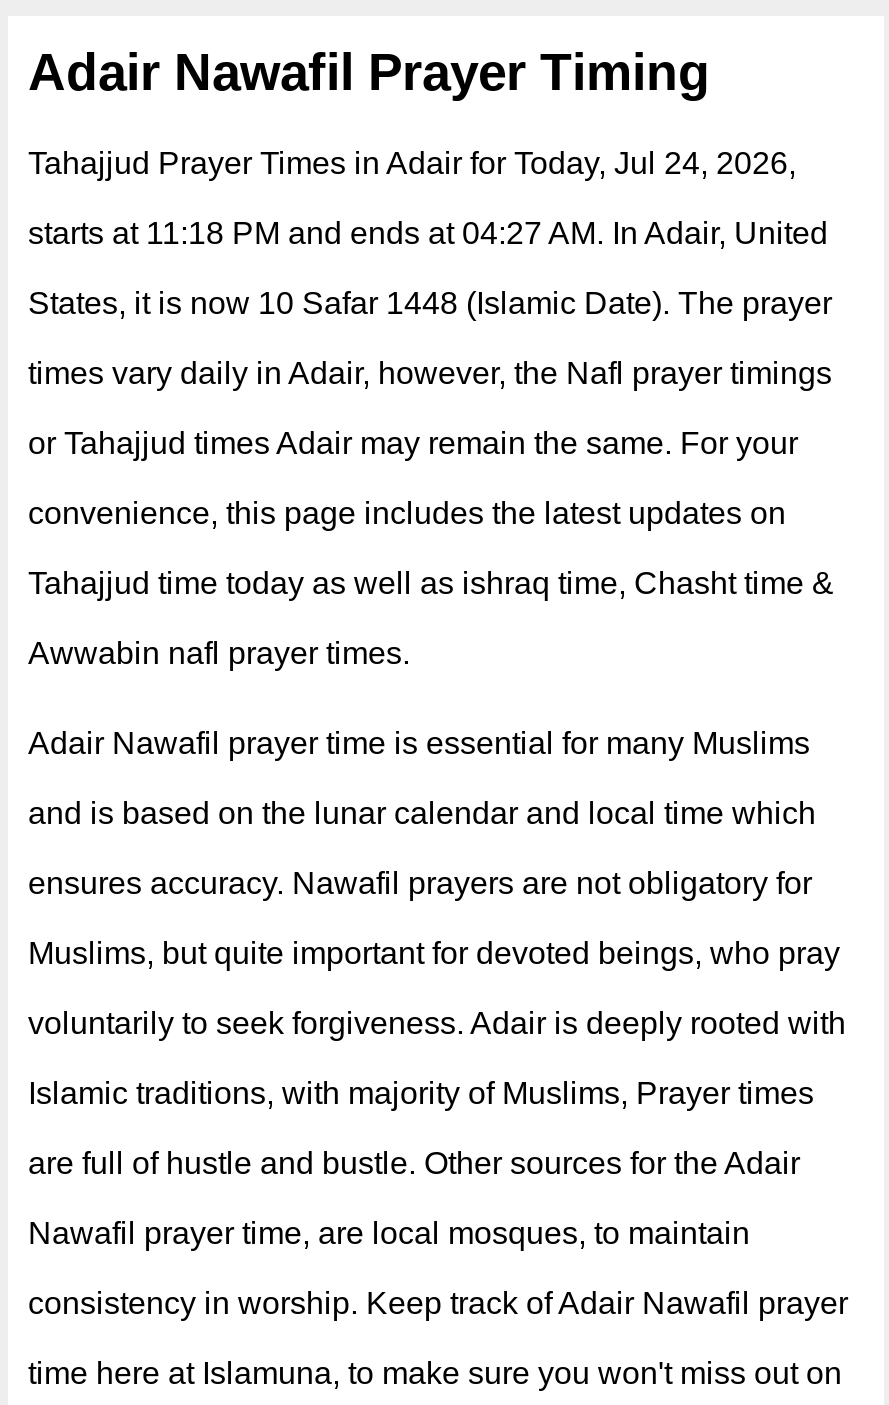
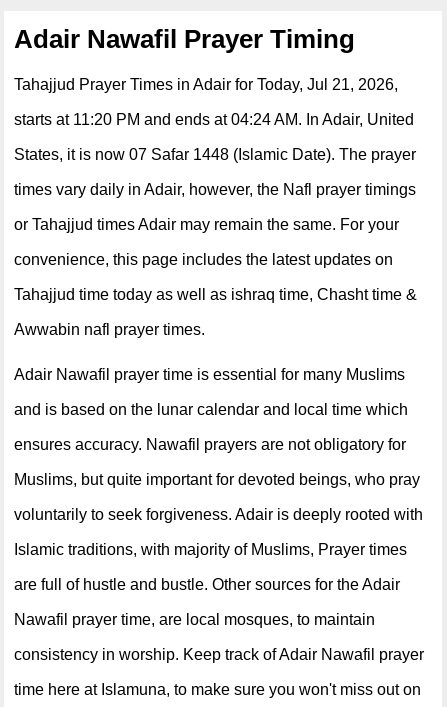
- Tahajjud Prayer Times in Adair for Today, Jul 24, 2026,
+ Tahajjud Prayer Times in Adair for Today, Jul 21, 2026,

- starts at 11:18 PM and ends at 04:27 AM. In Adair, United
+ starts at 11:20 PM and ends at 04:24 AM. In Adair, United

- States, it is now 10 Safar 1448 (Islamic Date). The prayer
+ States, it is now 07 Safar 1448 (Islamic Date). The prayer
